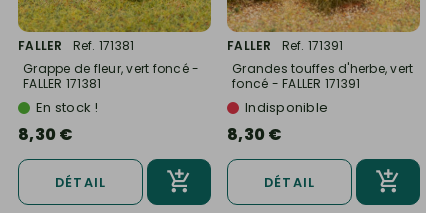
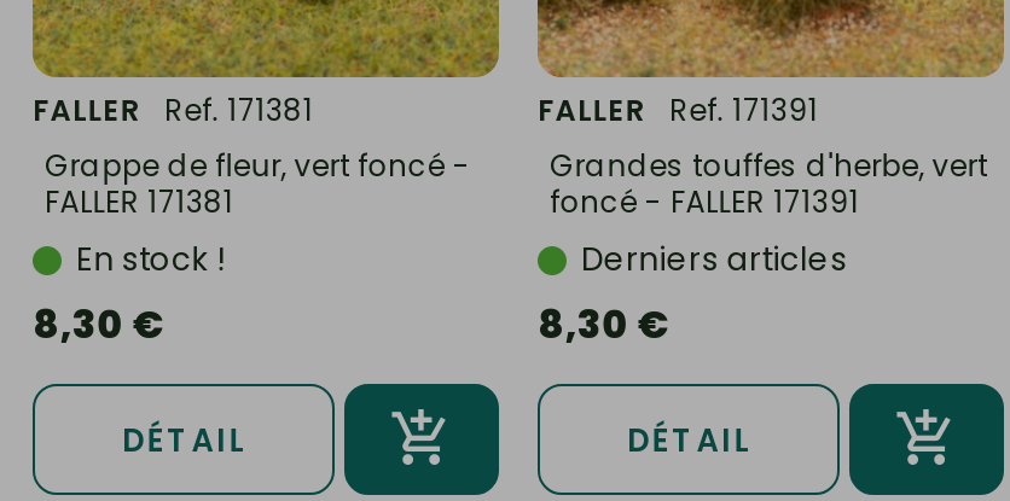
- Indisponible
+ Derniers articles
